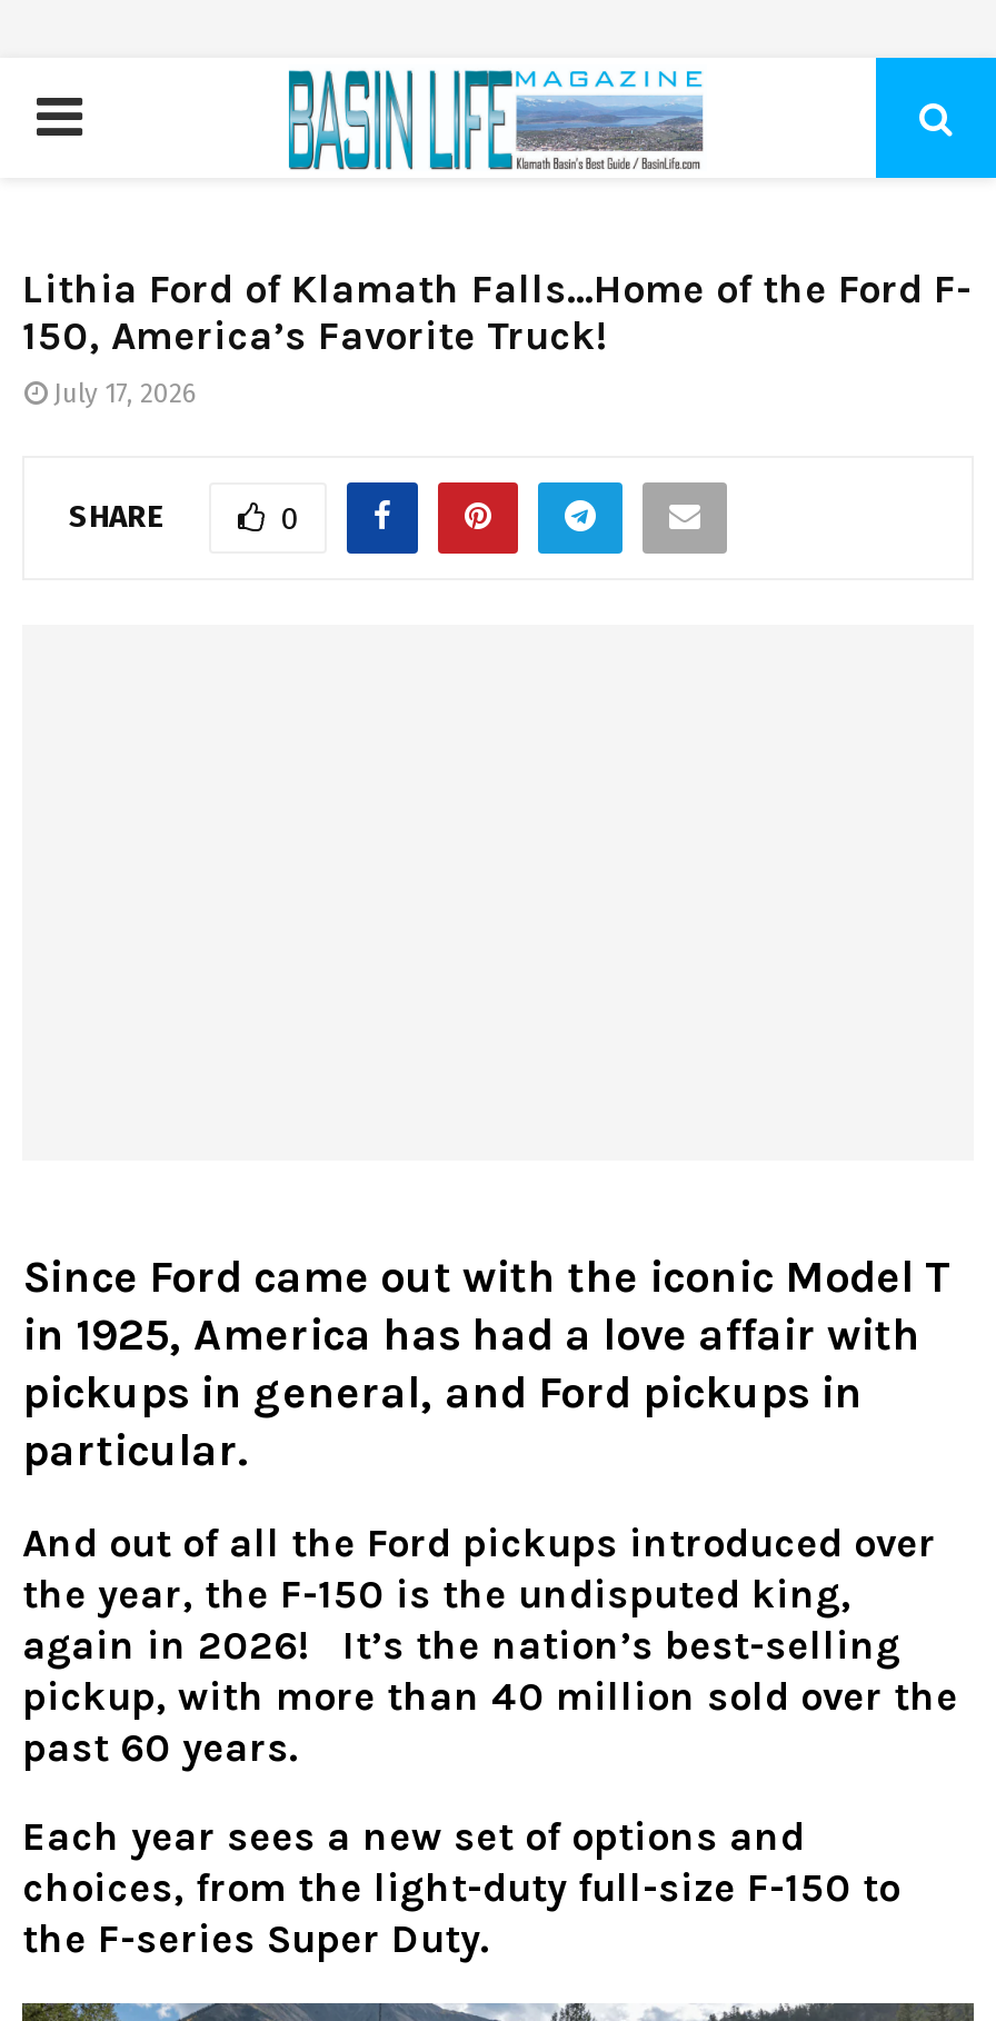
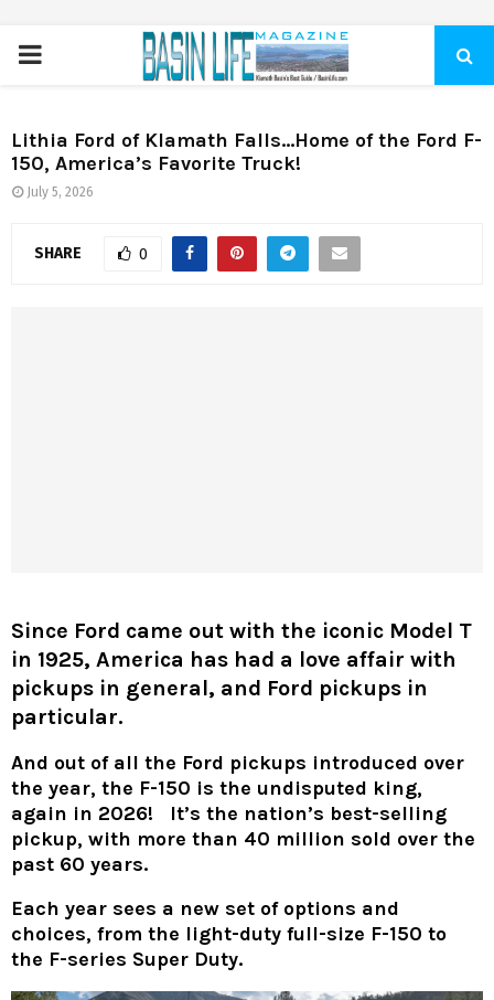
- July 17, 2026
+ July 5, 2026
